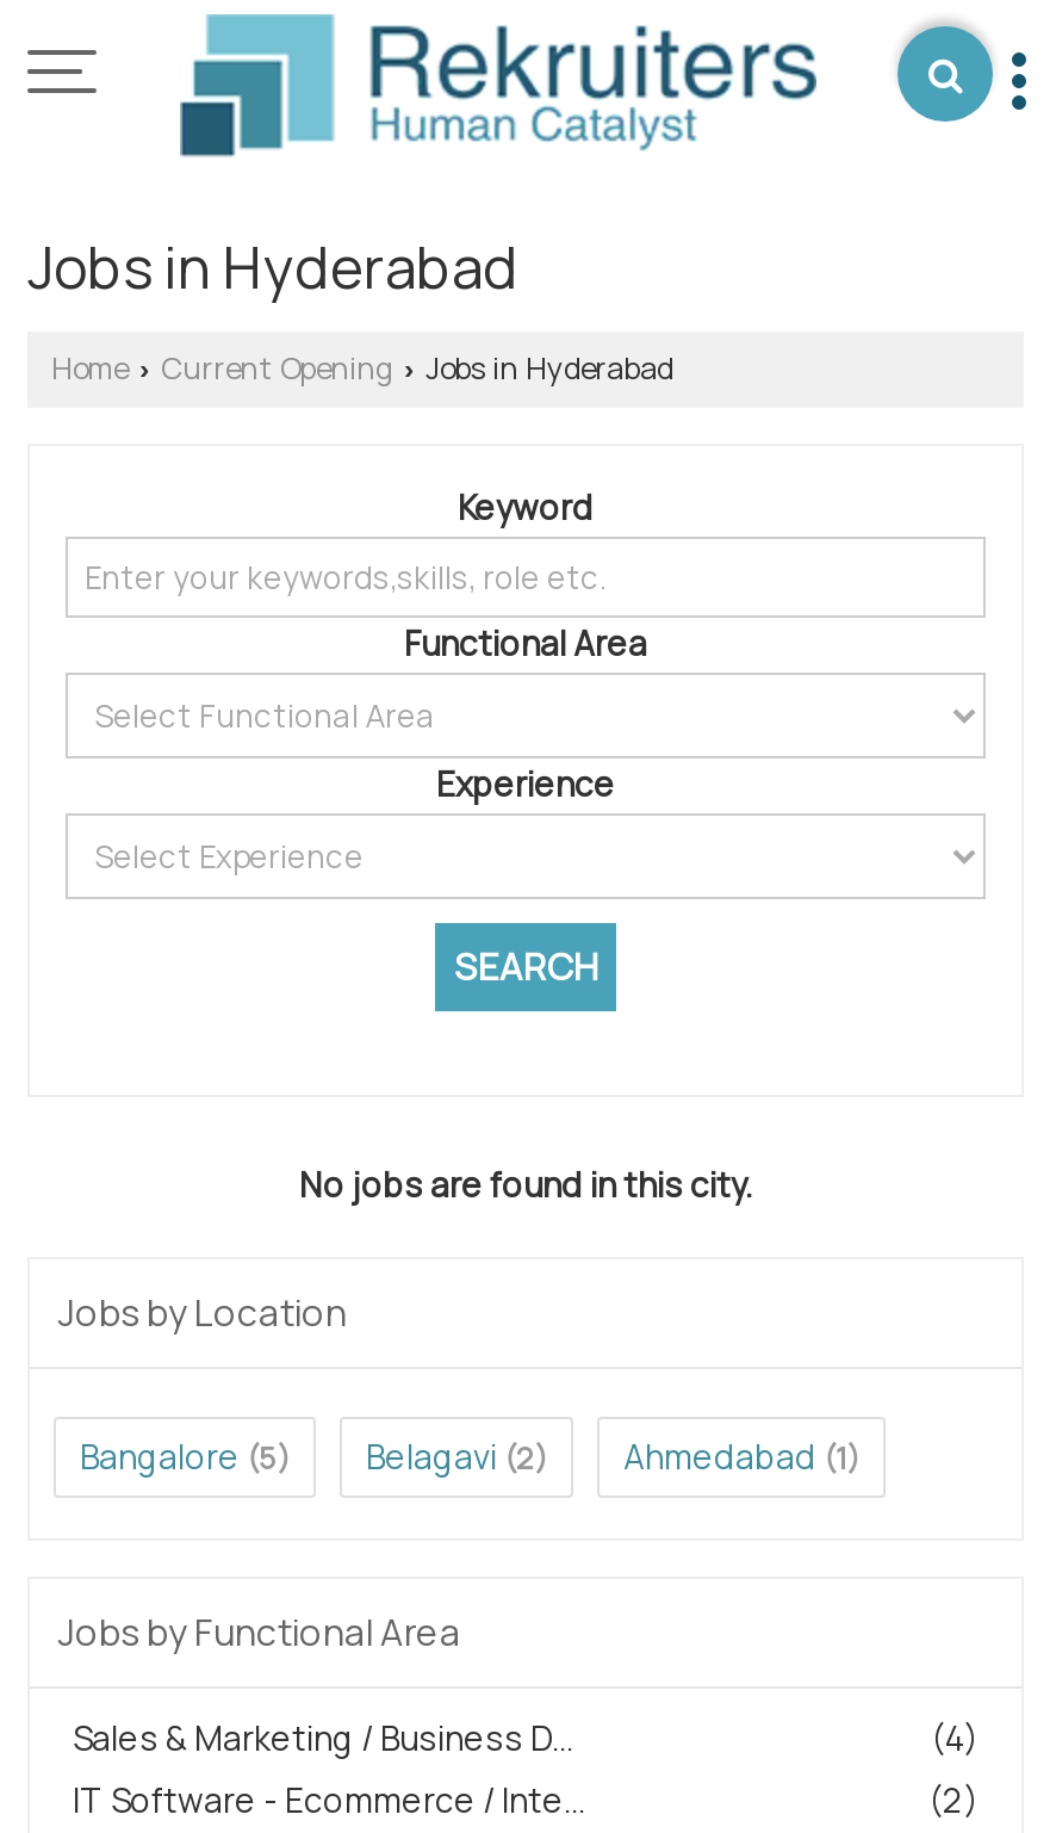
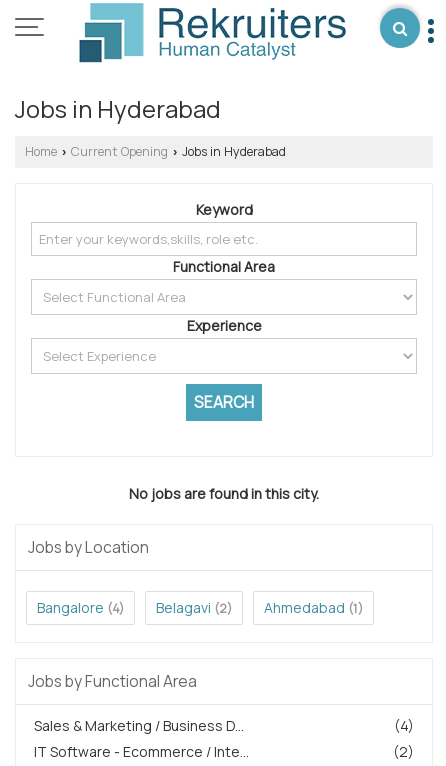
- Bangalore (5) Belagavi (2) Ahmedabad (1)
+ Bangalore (4) Belagavi (2) Ahmedabad (1)
